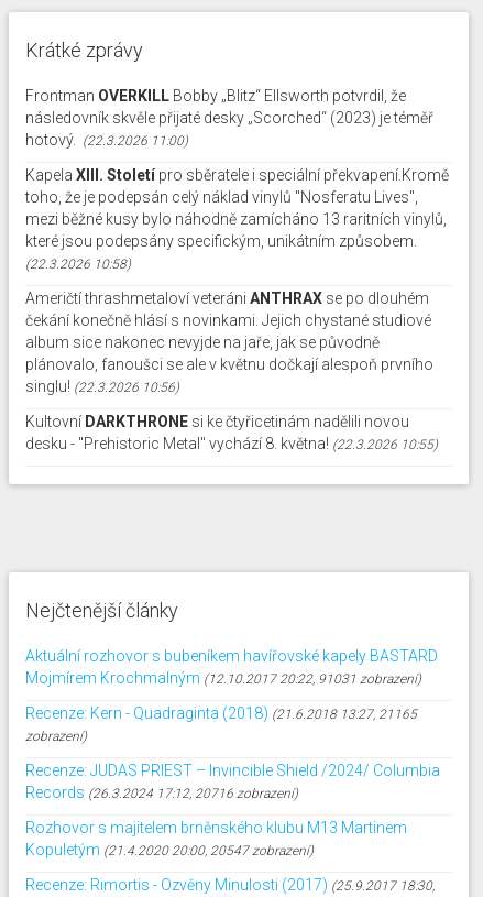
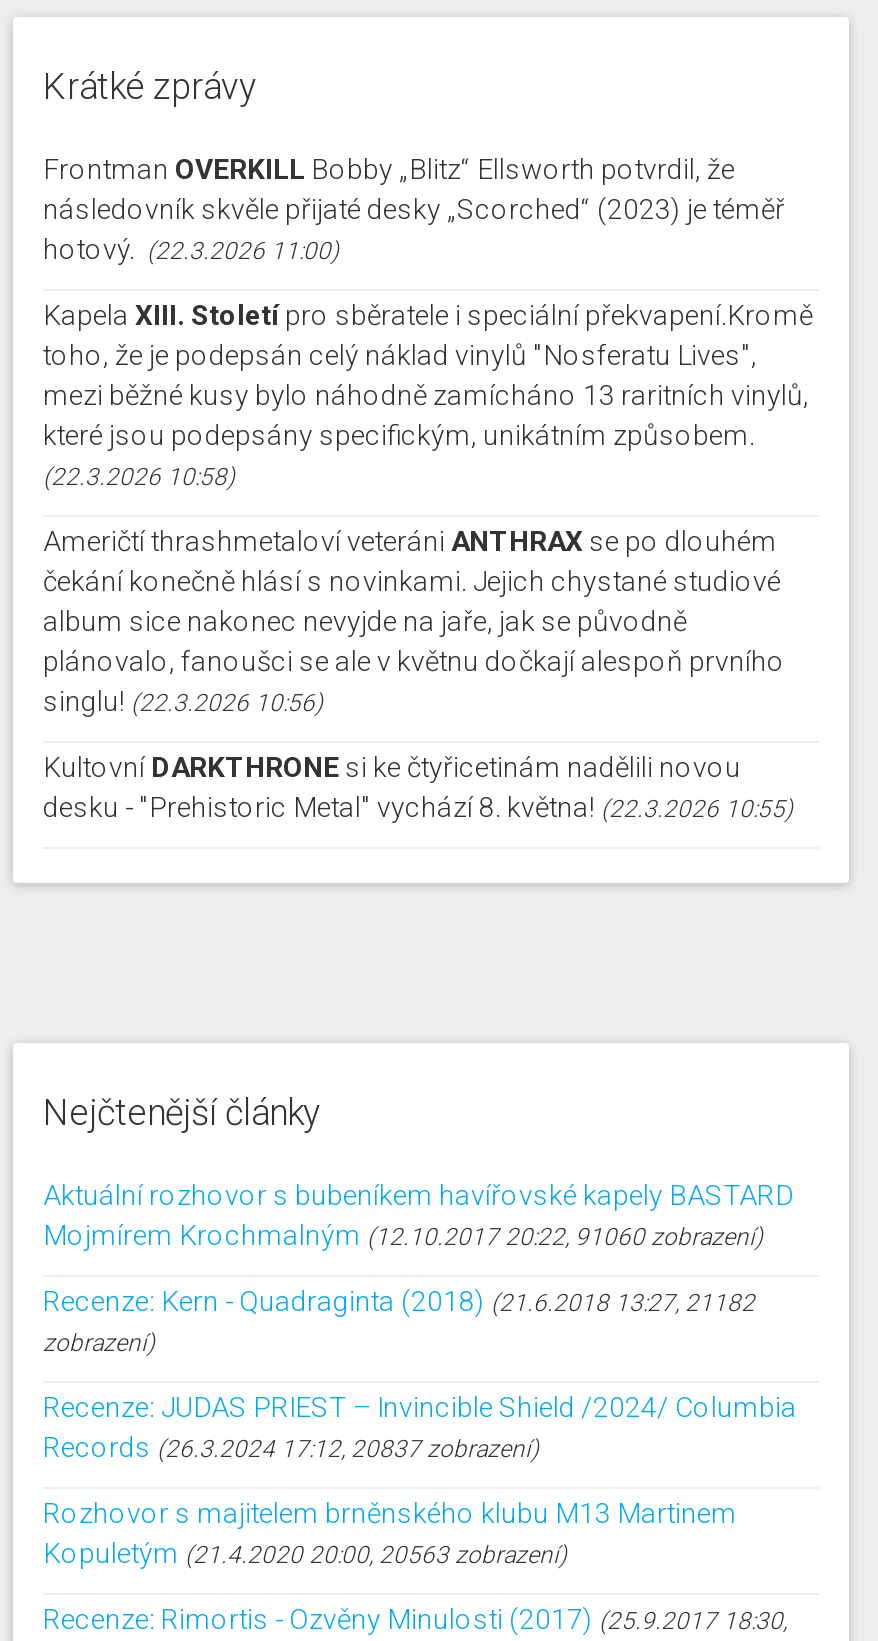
- Mojmírem Krochmalným (12.10.2017 20:22, 91031 zobrazení)
+ Mojmírem Krochmalným (12.10.2017 20:22, 91060 zobrazení)

- Recenze: Kern - Quadraginta (2018) (21.6.2018 13:27, 21165
+ Recenze: Kern - Quadraginta (2018) (21.6.2018 13:27, 21182

- Records (26.3.2024 17:12, 20716 zobrazení)
+ Records (26.3.2024 17:12, 20837 zobrazení)

- Kopuletým (21.4.2020 20:00, 20547 zobrazení)
+ Kopuletým (21.4.2020 20:00, 20563 zobrazení)
